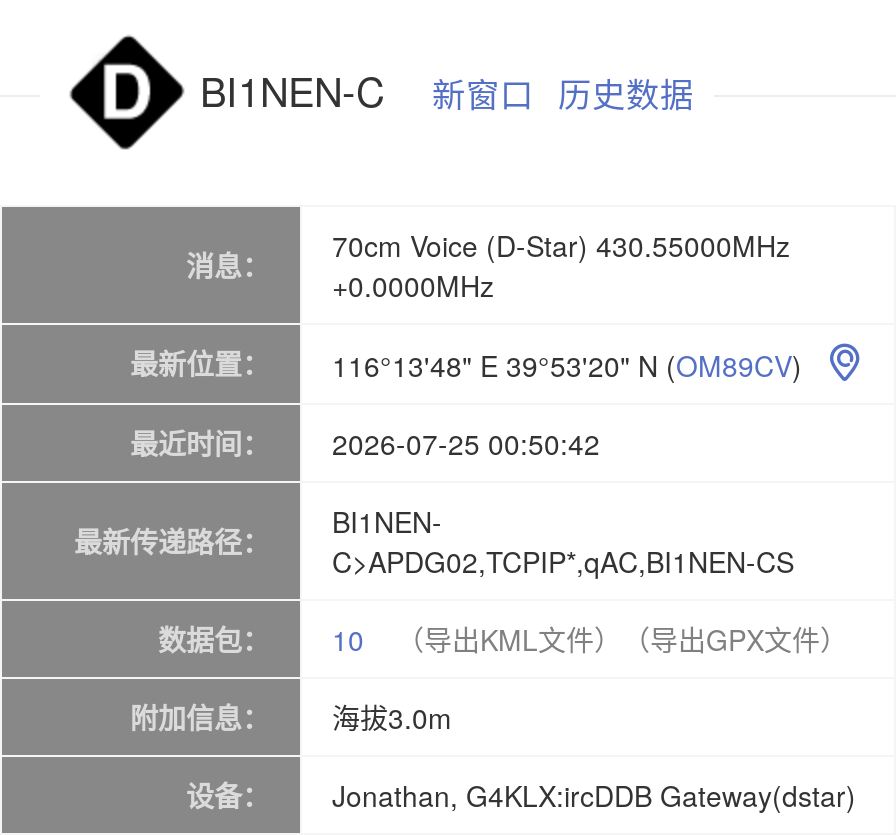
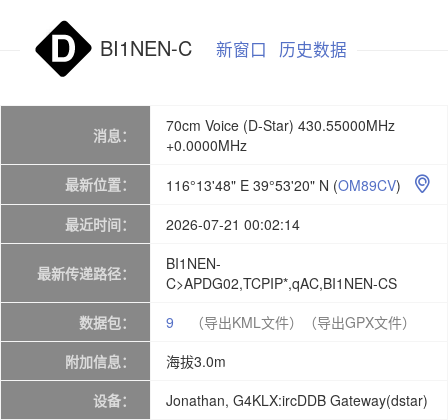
- 最近时间： 2026-07-25 00:50:42
+ 最近时间： 2026-07-21 00:02:14

- 数据包： 10 （导出KML文件）（导出GPX文件）
+ 数据包： 9 （导出KML文件）（导出GPX文件）
